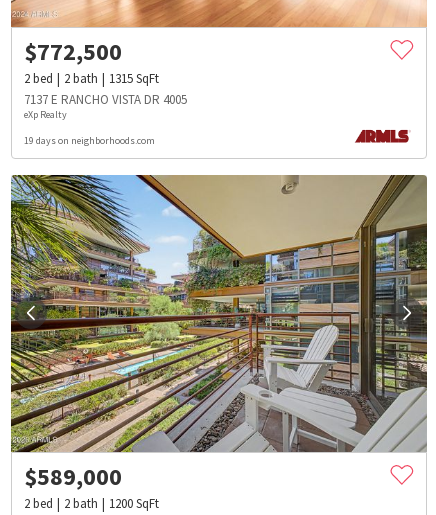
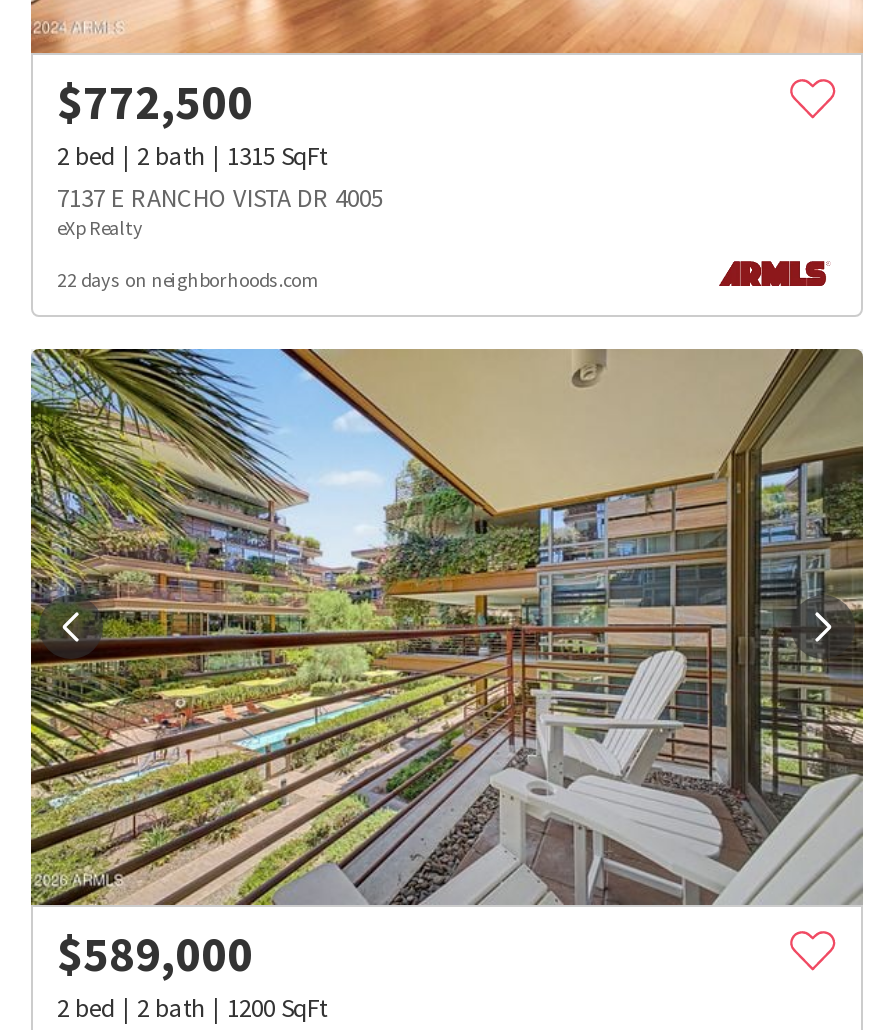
- 19 days on neighborhoods.com
+ 22 days on neighborhoods.com
